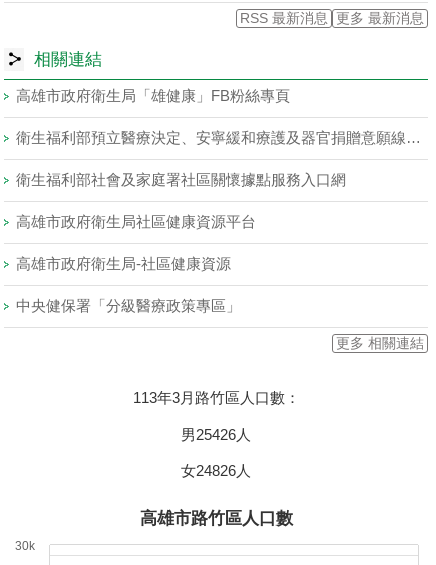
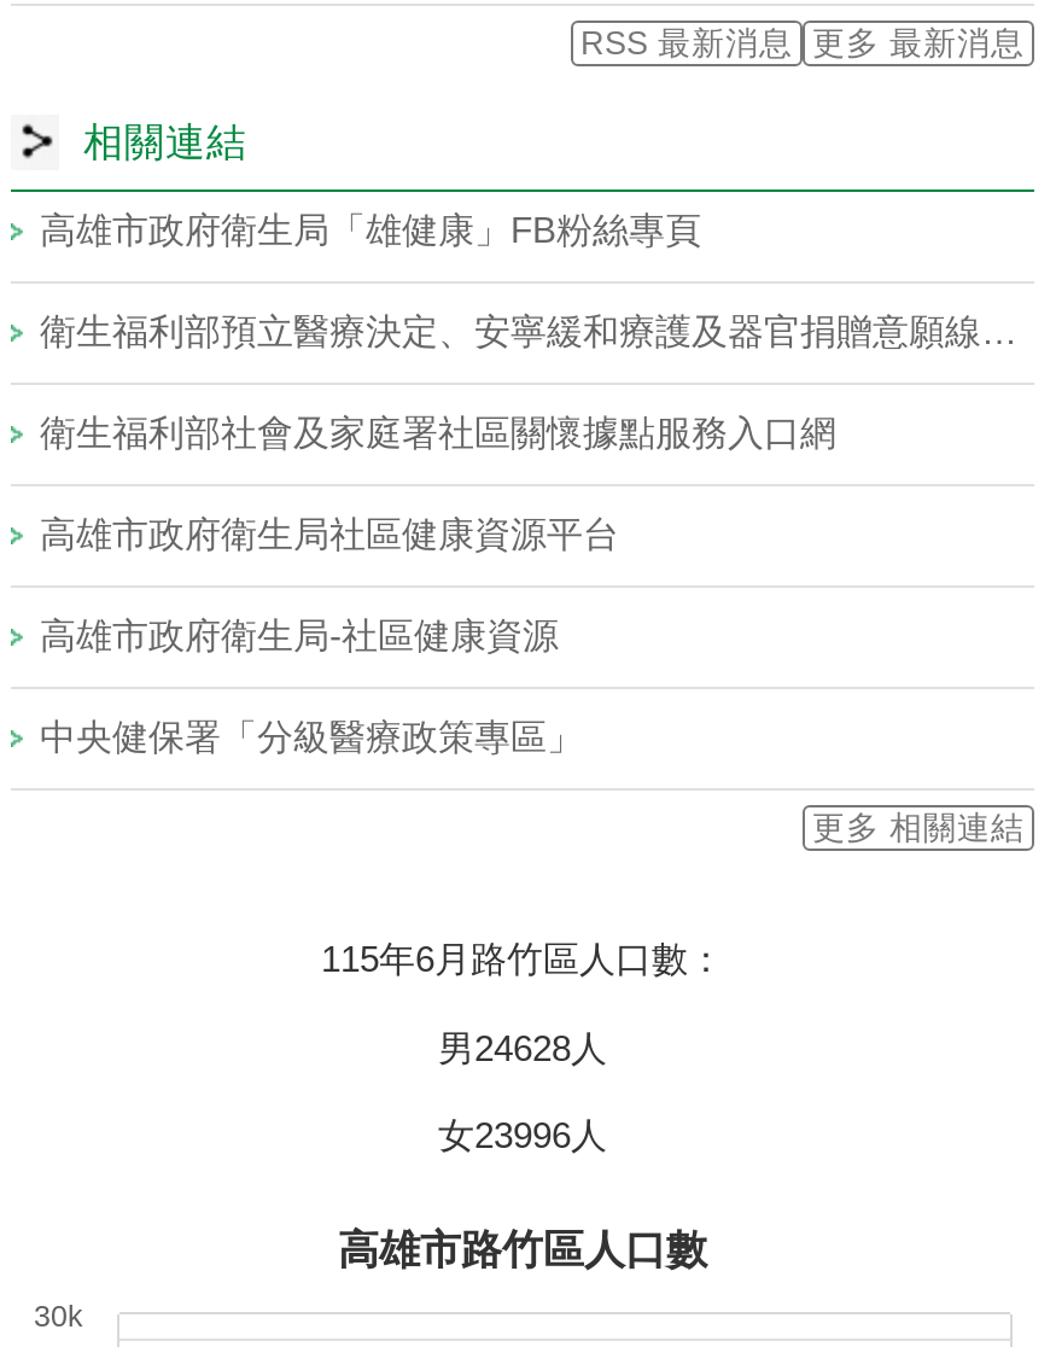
- 113年3月路竹區人口數：
+ 115年6月路竹區人口數：

- 男25426人
+ 男24628人

- 女24826人
+ 女23996人
